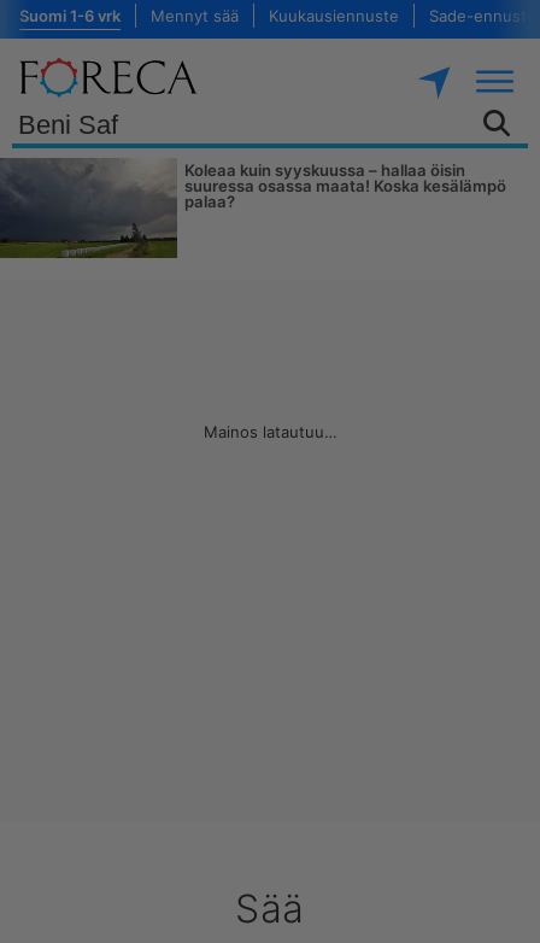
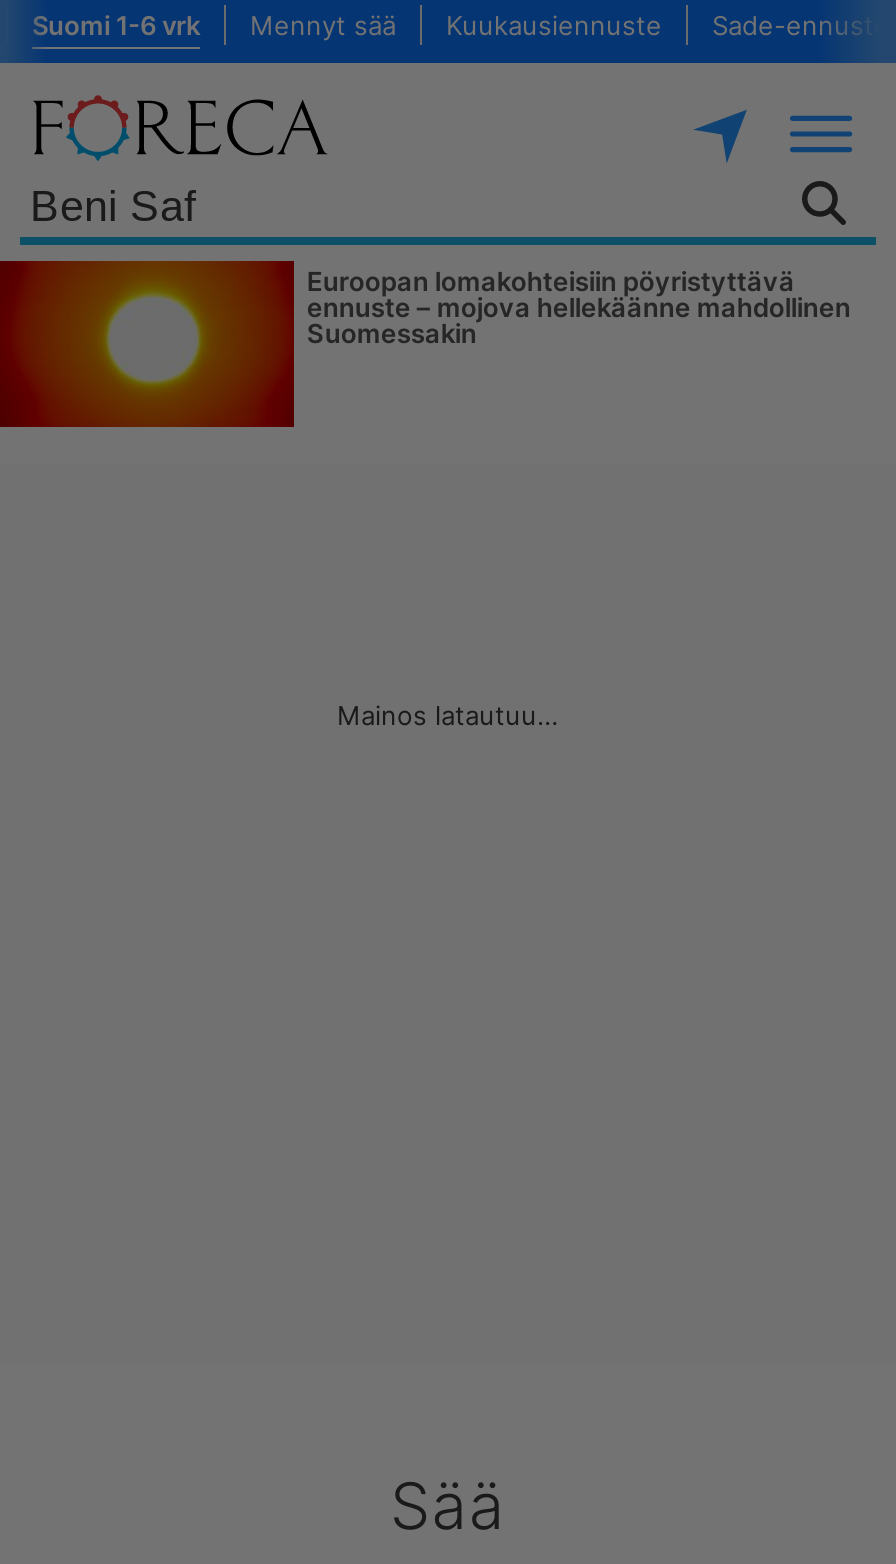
- [image]
- Koleaa kuin syyskuussa – hallaa öisin
- suuressa osassa maata! Koska kesälämpö
- palaa?
+ [image]
+ Euroopan lomakohteisiin pöyristyttävä
+ ennuste – mojova hellekäänne mahdollinen
+ Suomessakin
